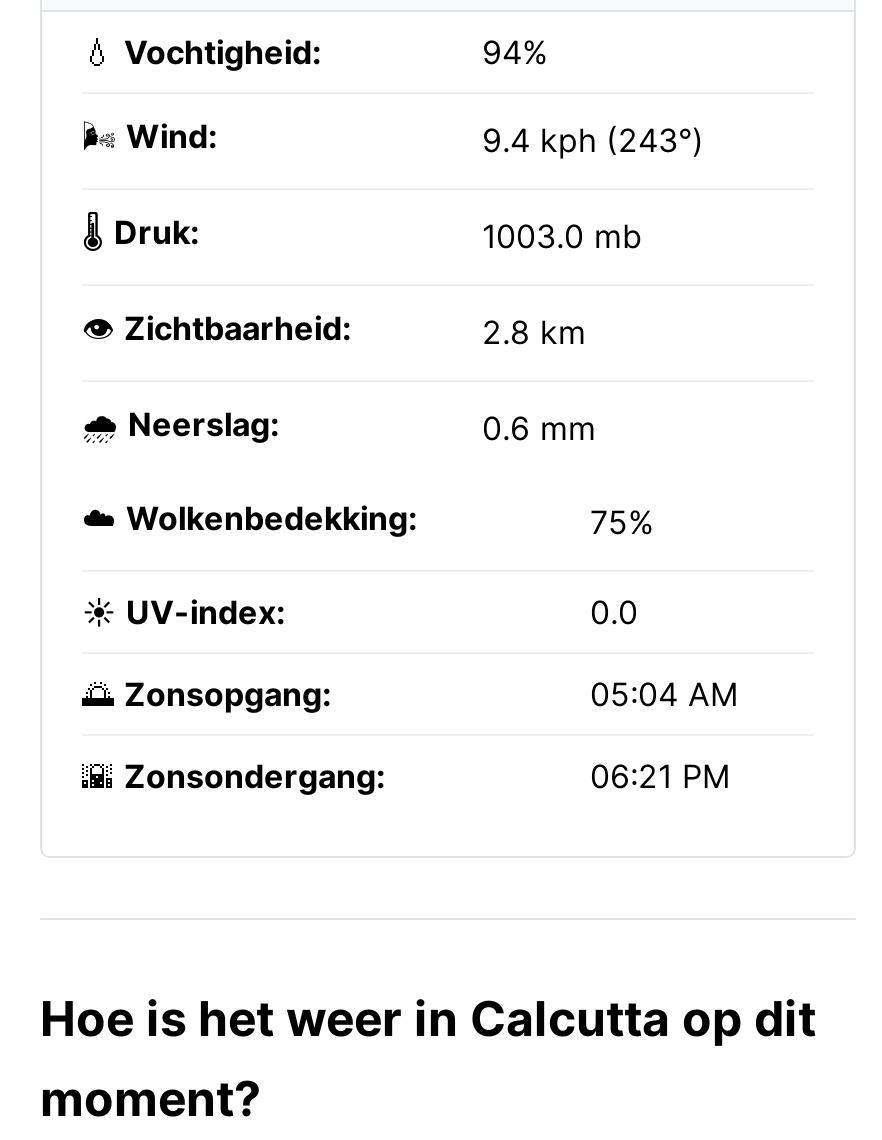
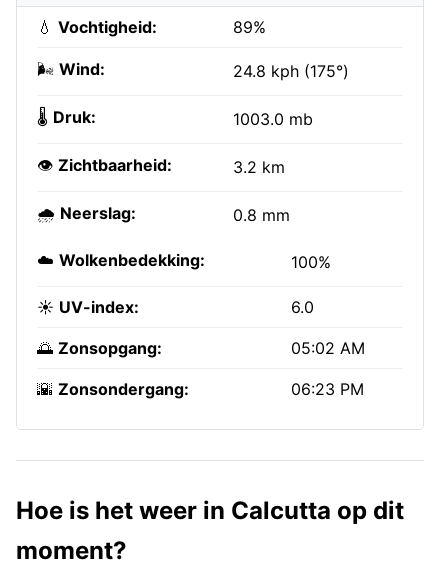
- 94%
+ 89%

- 9.4 kph (243°)
+ 24.8 kph (175°)

- 2.8 km
+ 3.2 km

- 0.6 mm
+ 0.8 mm

- 75%
+ 100%

- 0.0
+ 6.0

- 05:04 AM
+ 05:02 AM

- 06:21 PM
+ 06:23 PM
